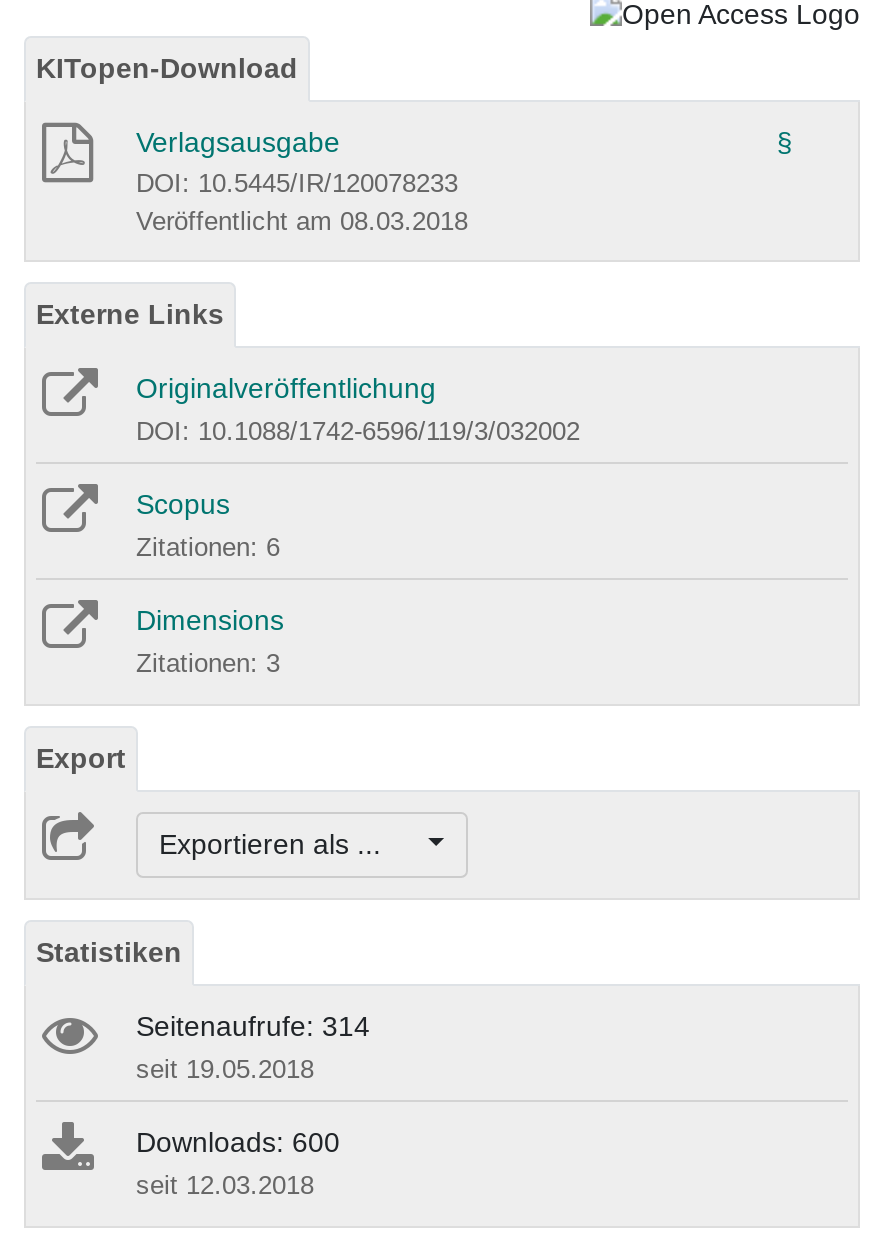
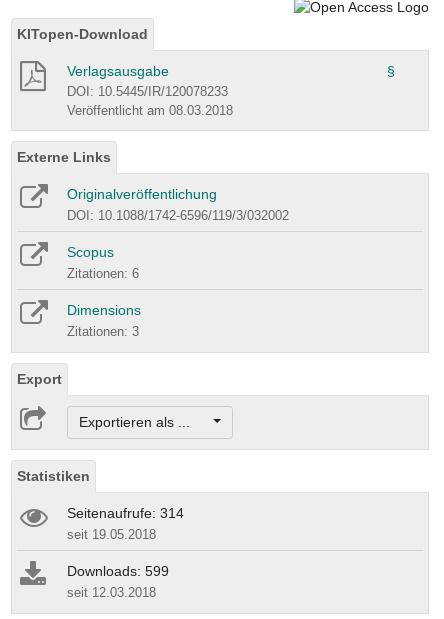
- Downloads: 600
+ Downloads: 599
